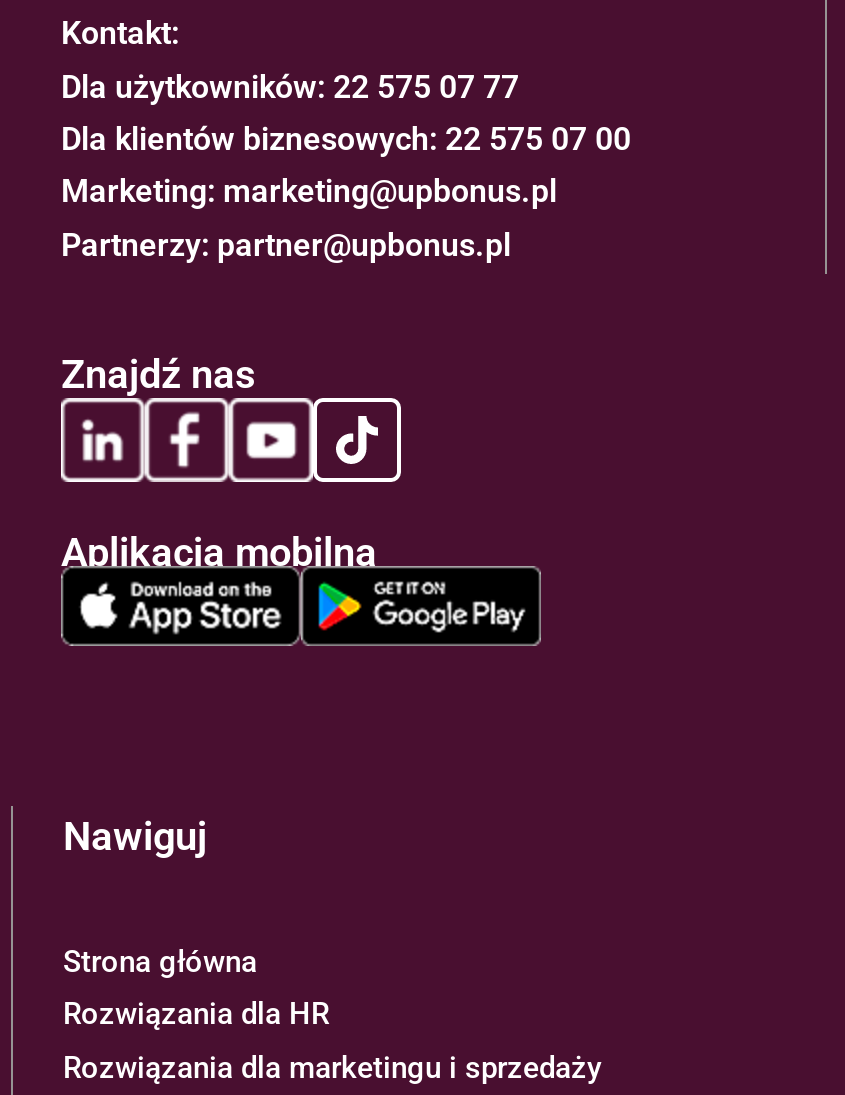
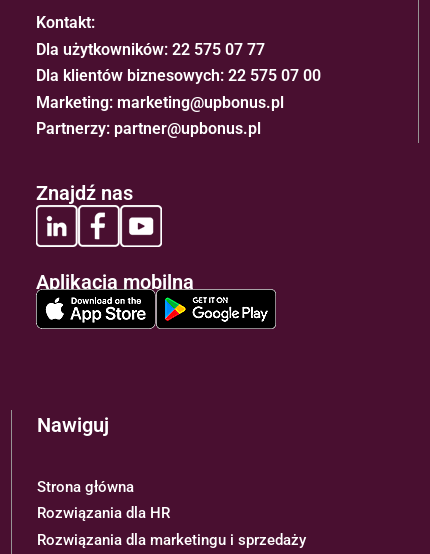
- [image]
